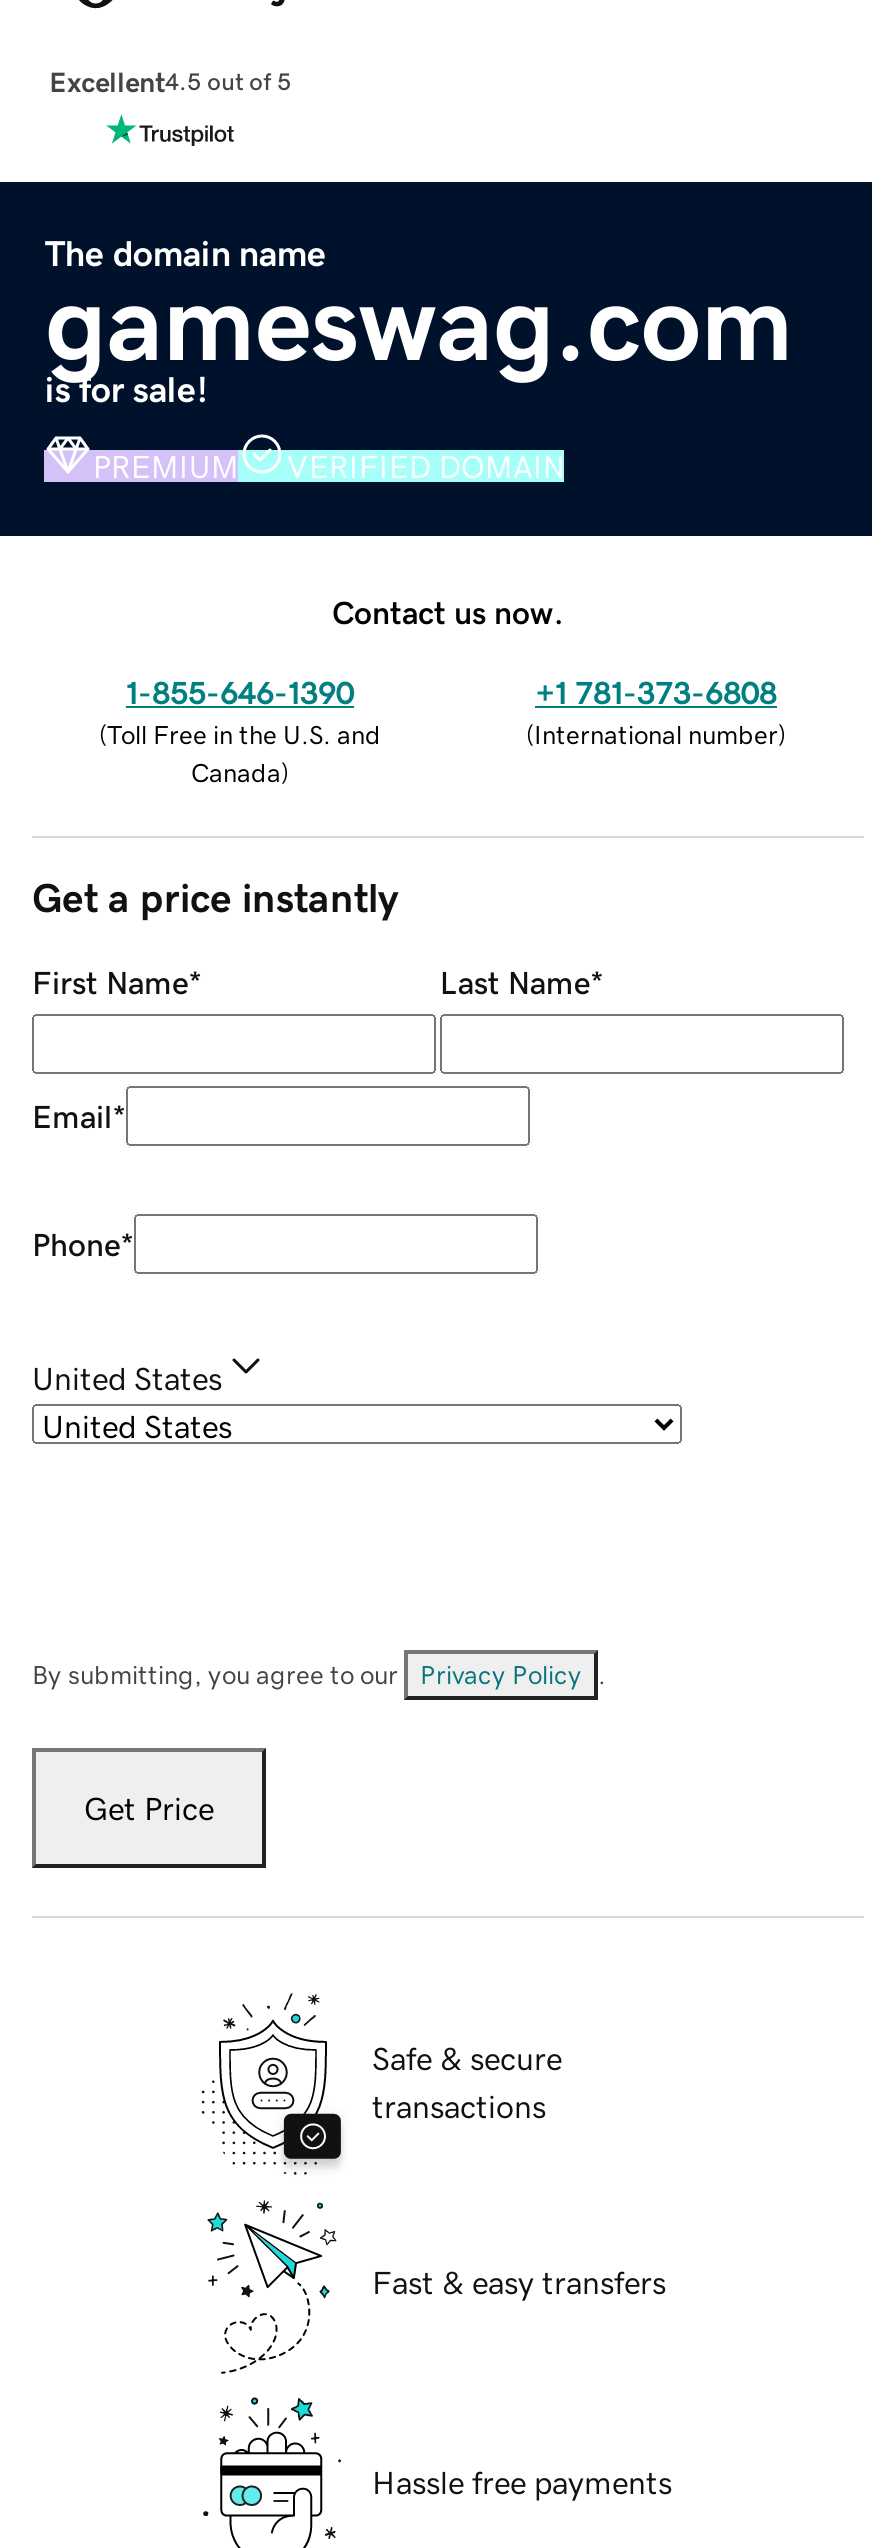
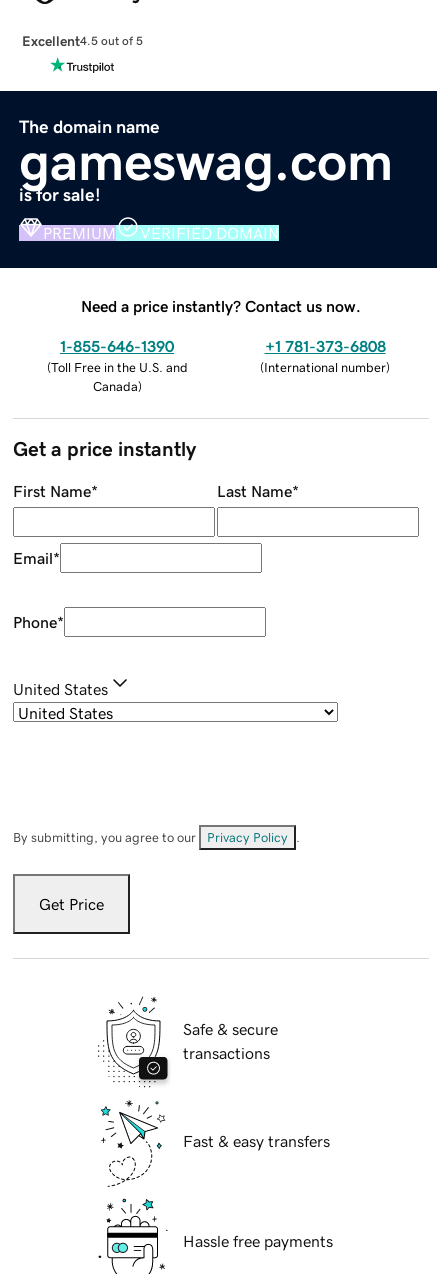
- Contact us now.
+ Need a price instantly? Contact us now.
